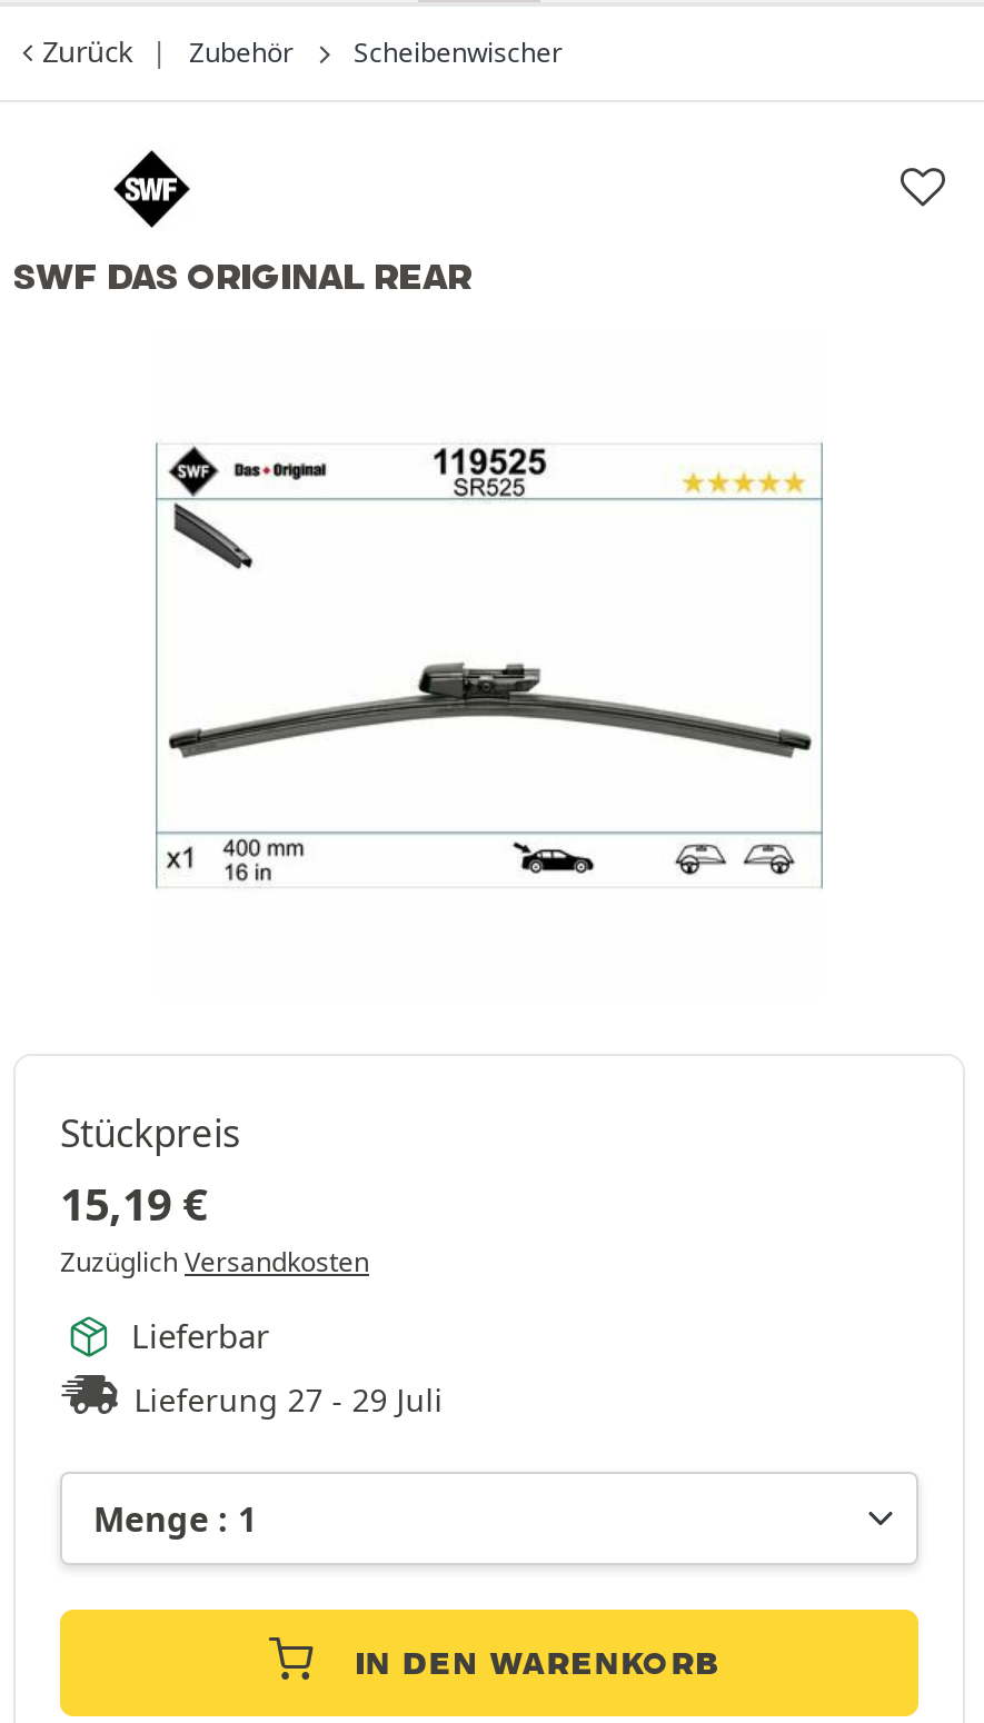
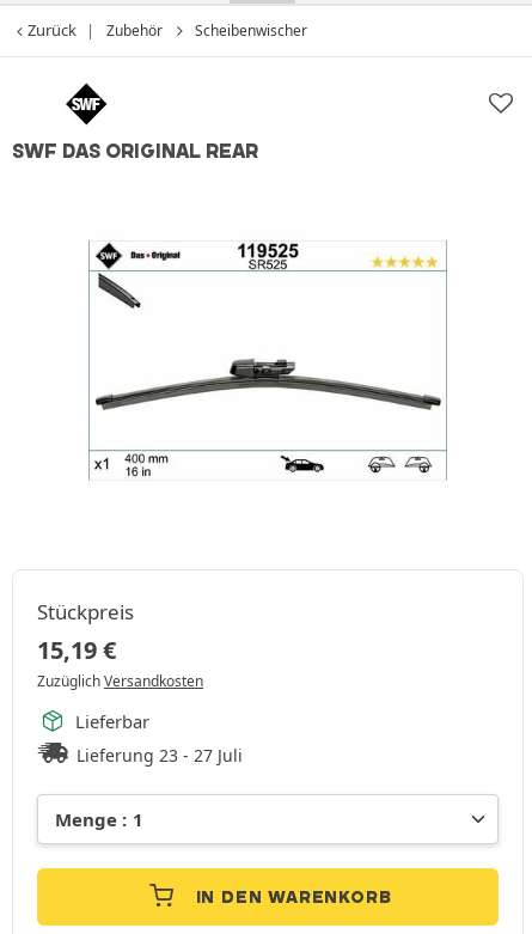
- Lieferung 27 - 29 Juli
+ Lieferung 23 - 27 Juli
